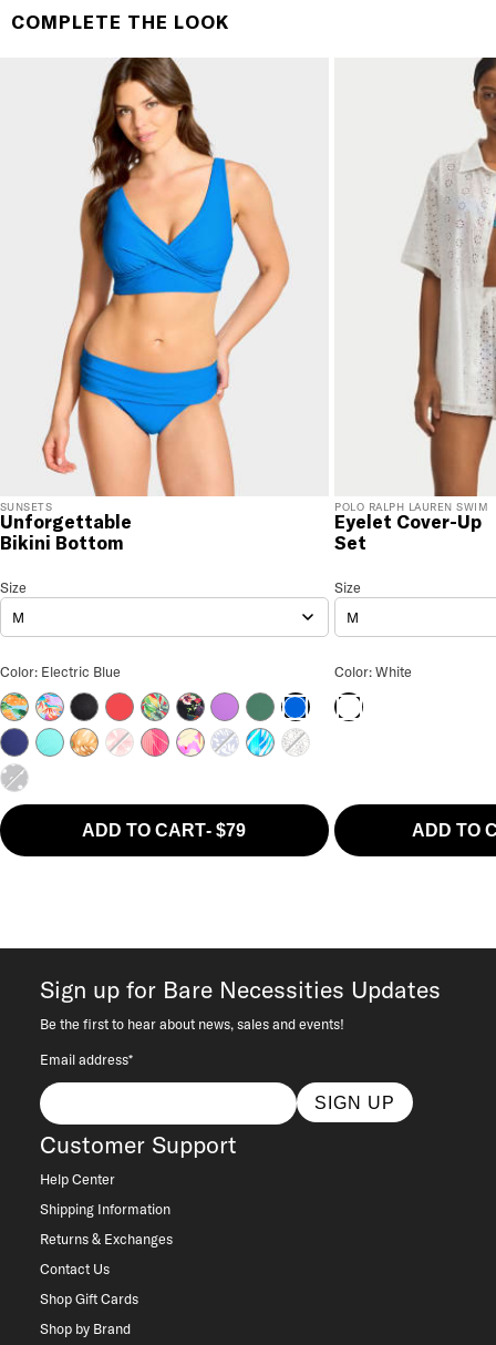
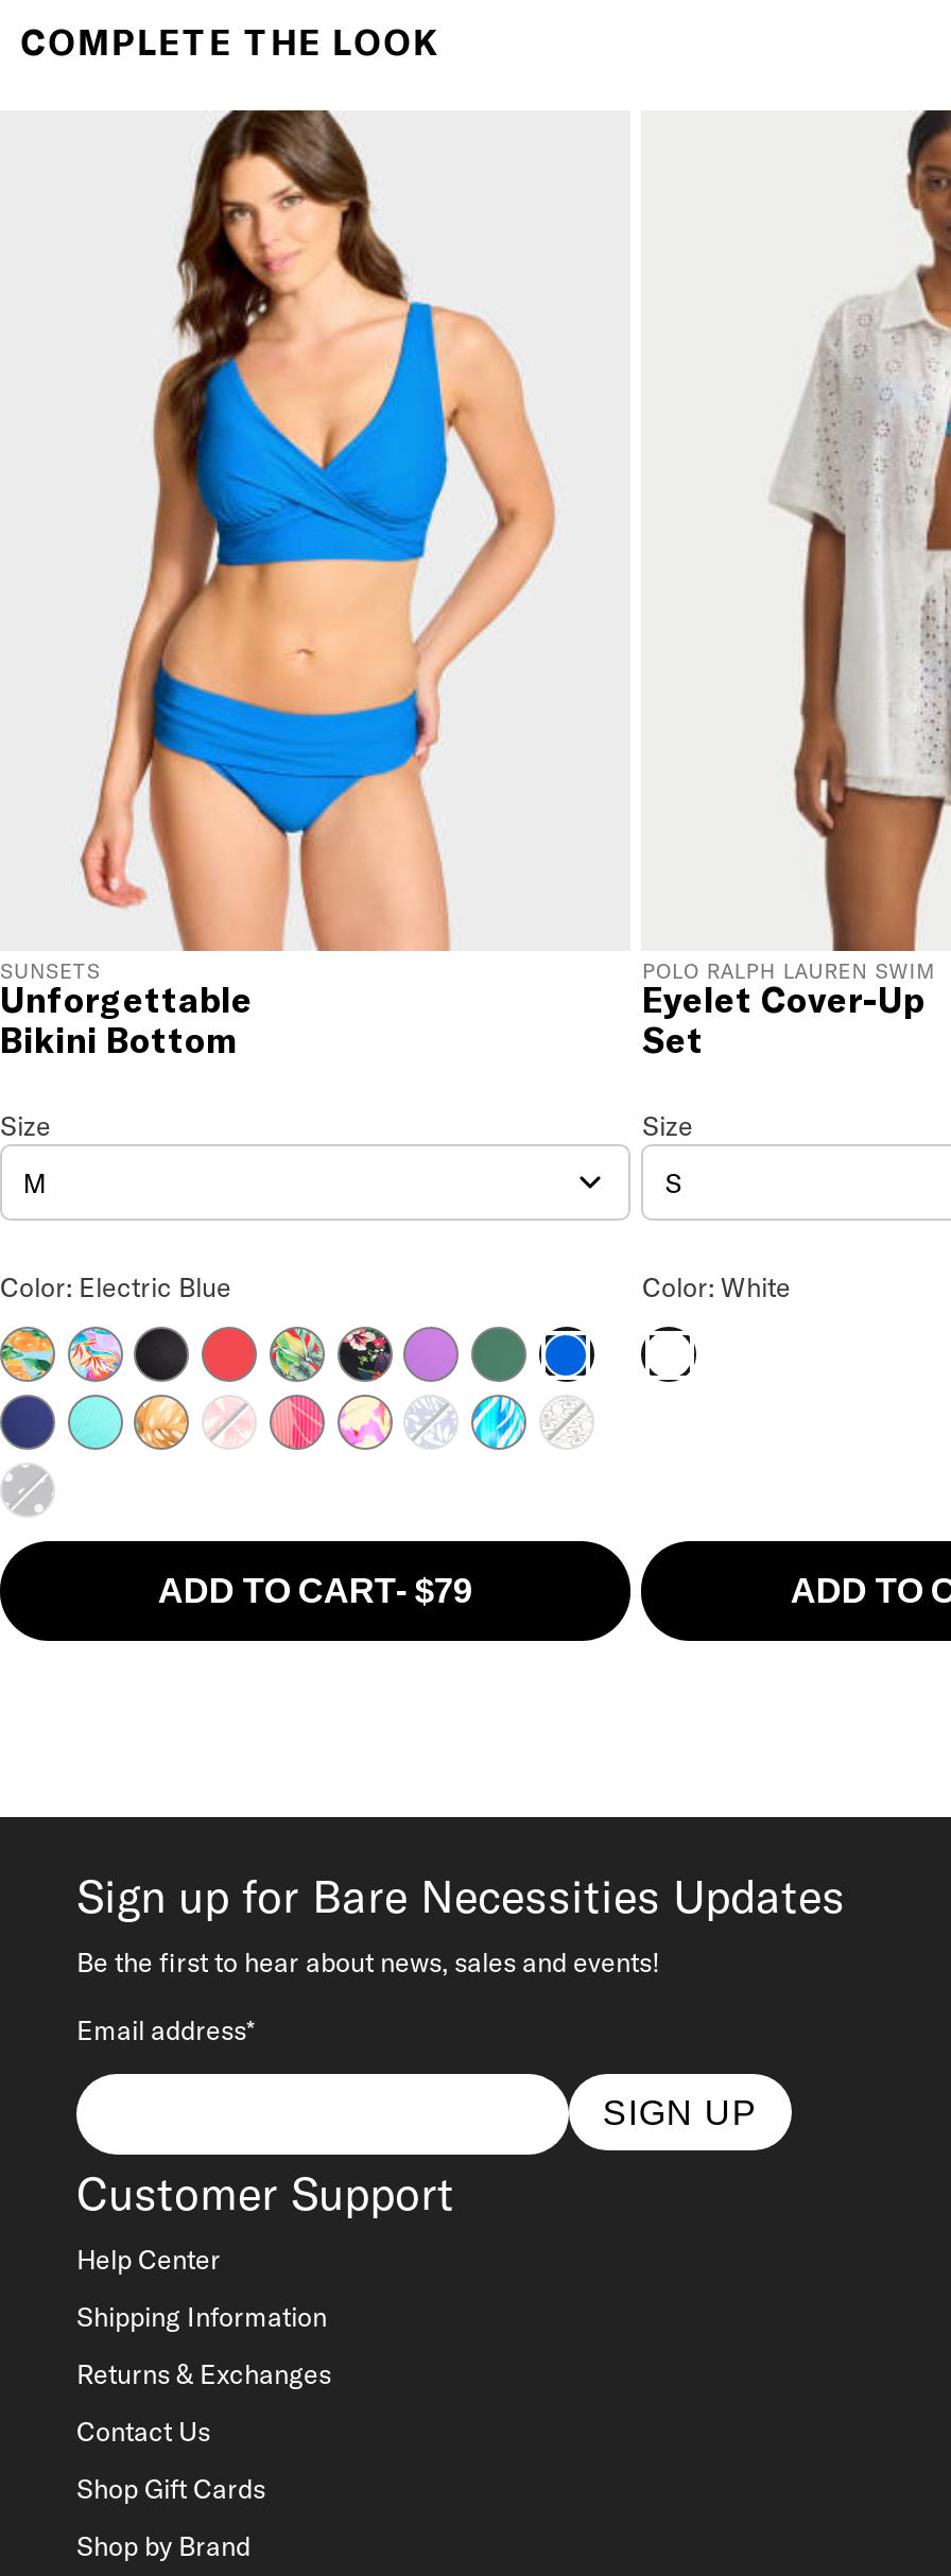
- M
+ S
